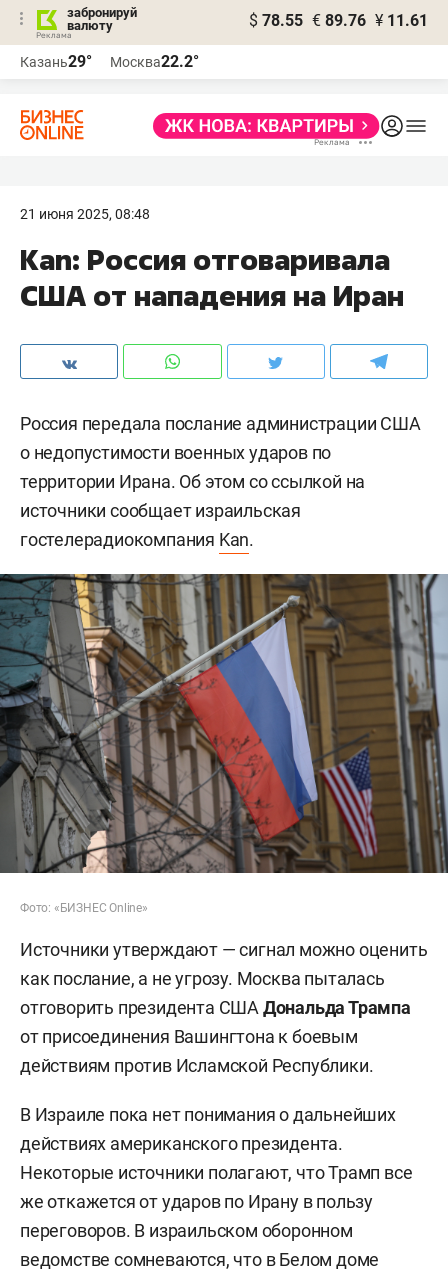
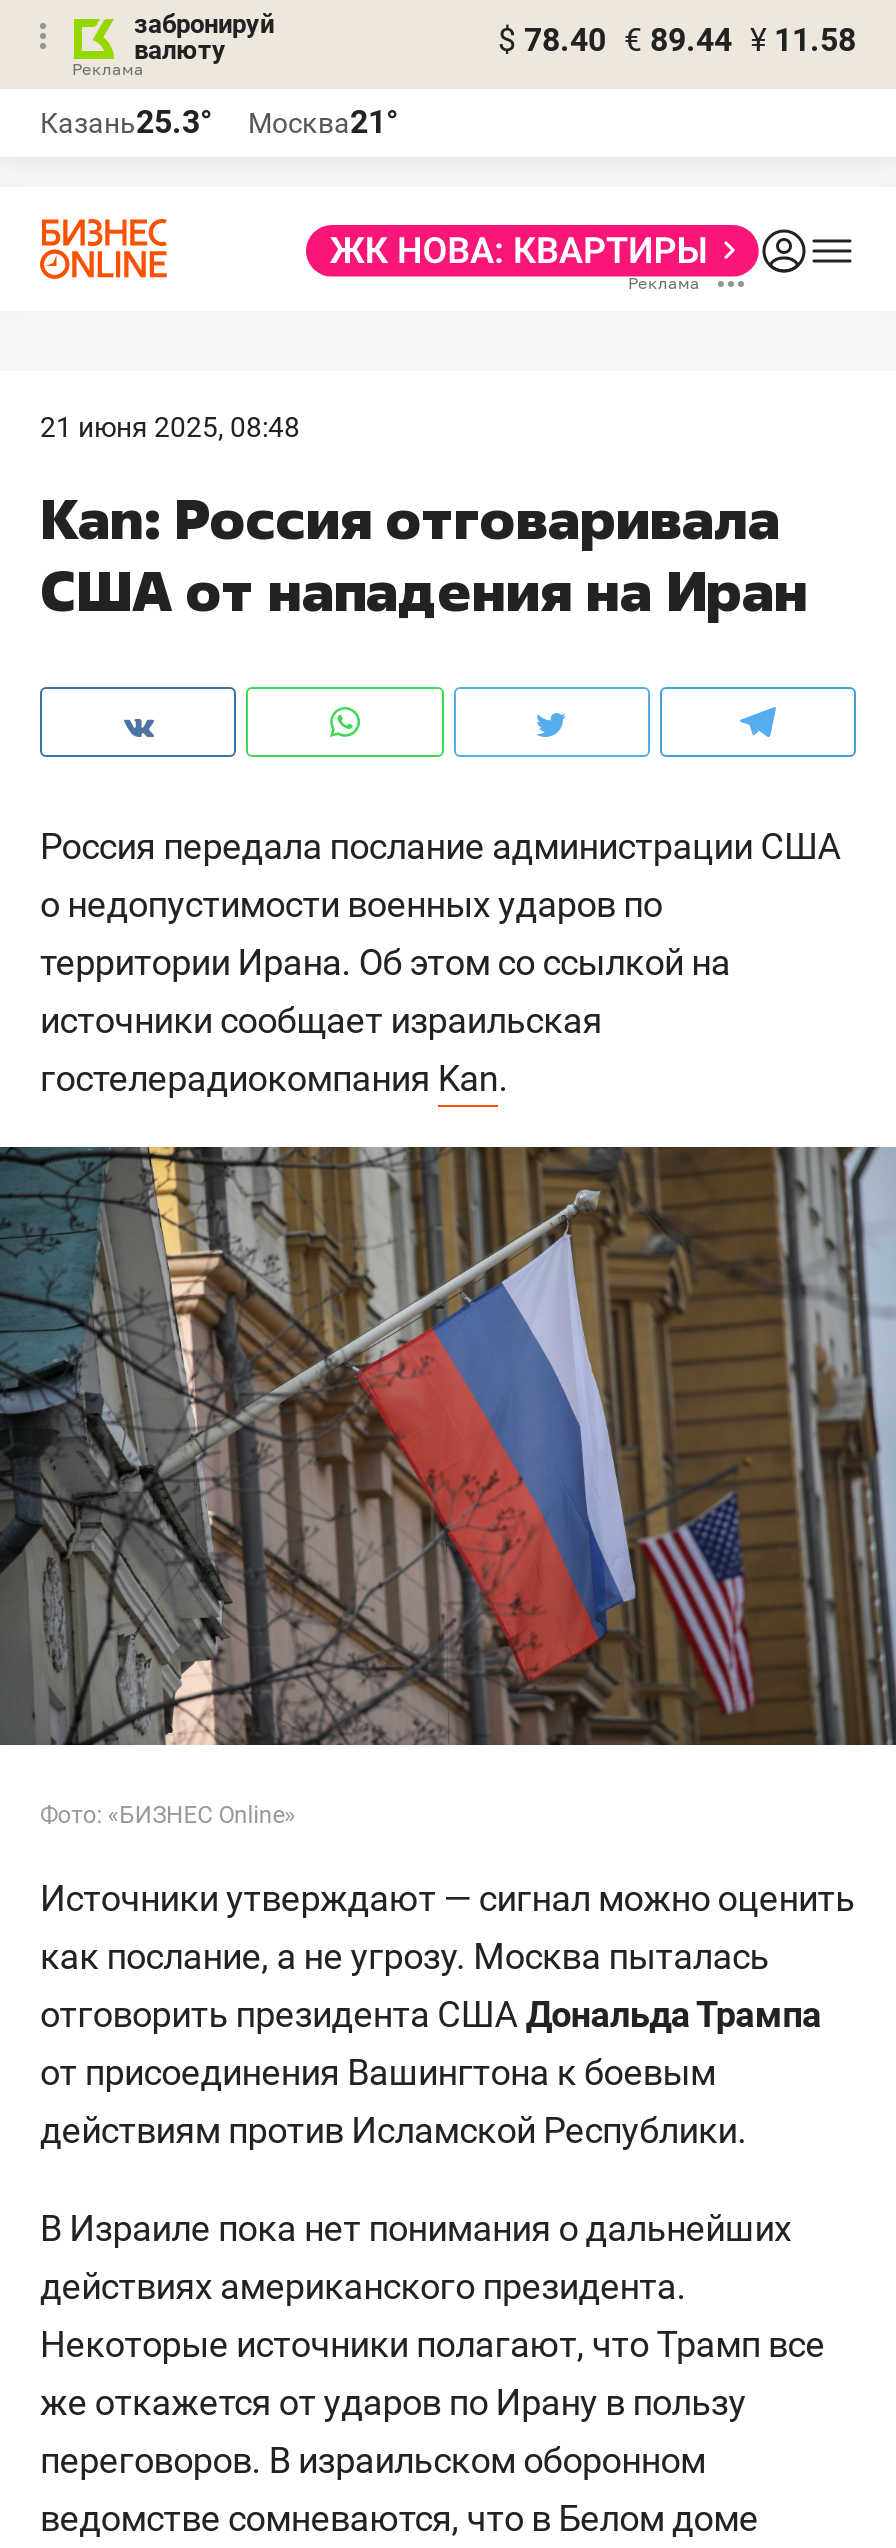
- $ 78.55 € 89.76 ¥ 11.61
+ $ 78.40 € 89.44 ¥ 11.58

- Казань29°
+ Казань25.3°

- Москва22.2°
+ Москва21°
